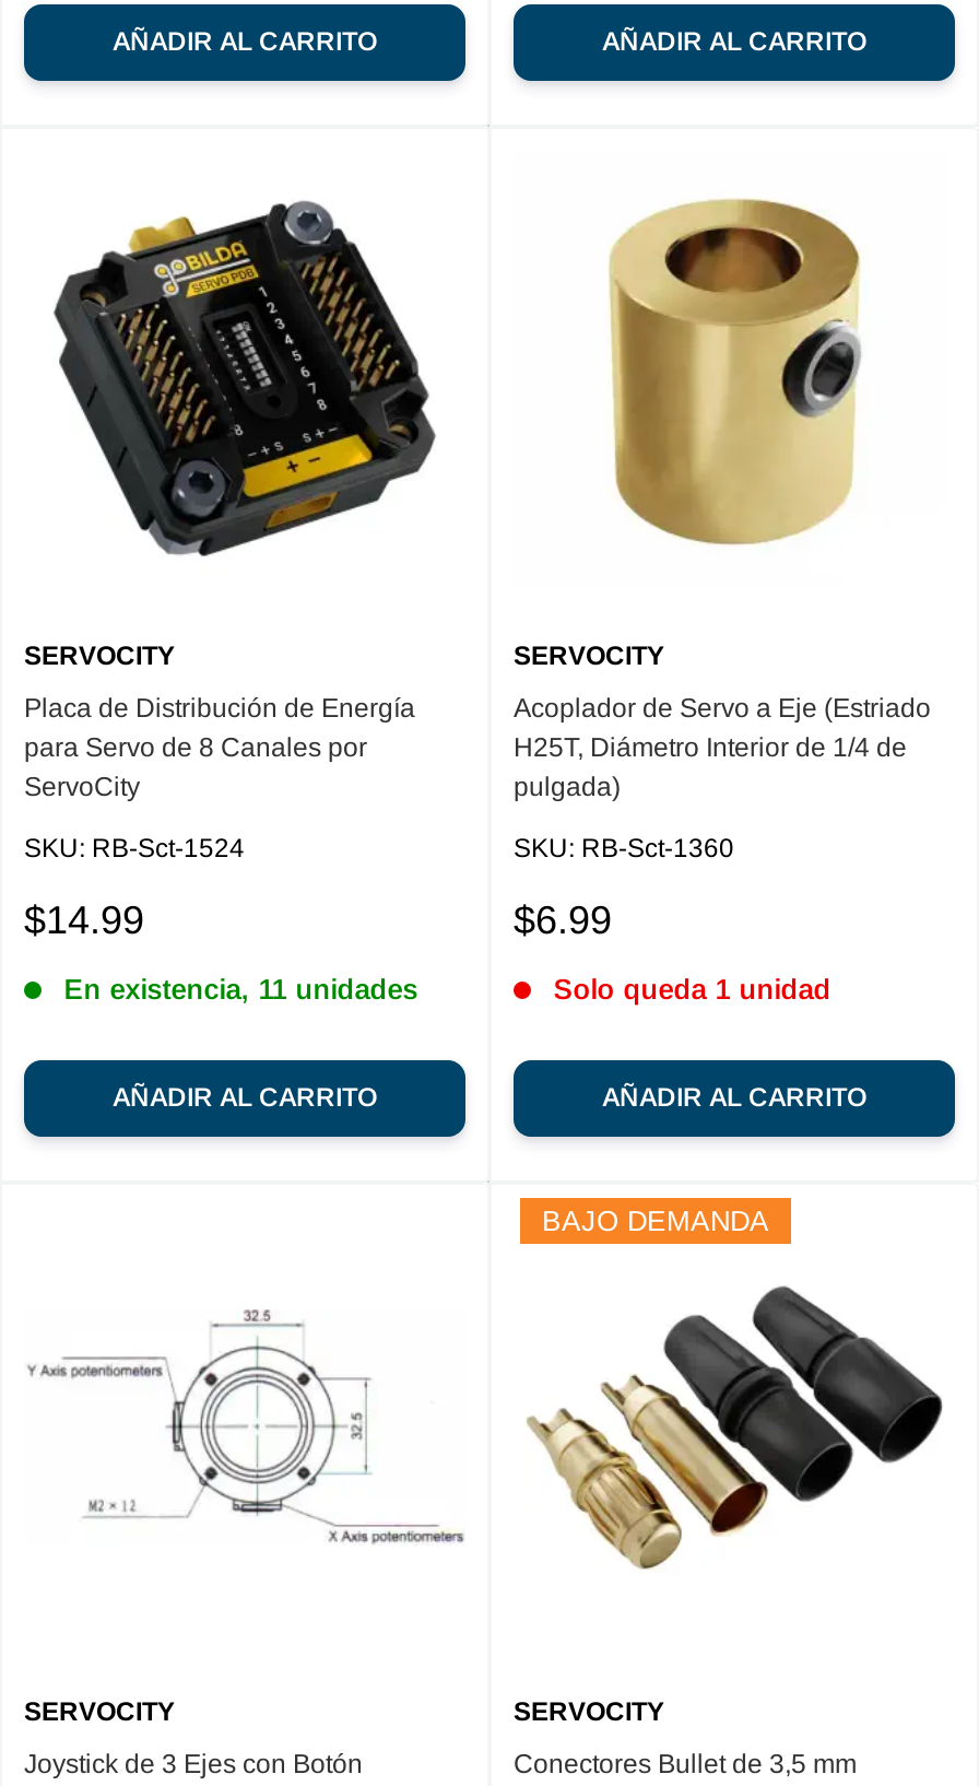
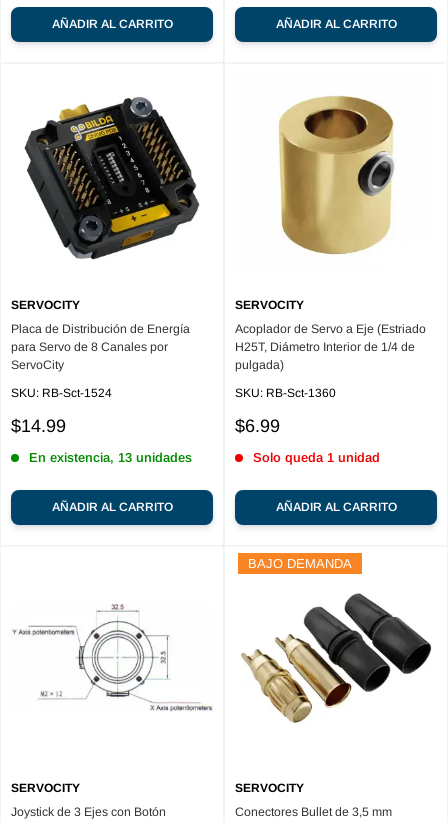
- En existencia, 11 unidades
+ En existencia, 13 unidades
